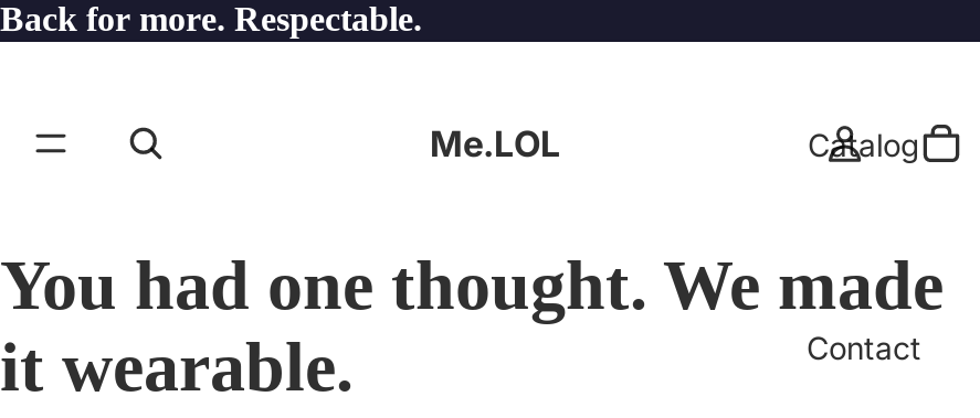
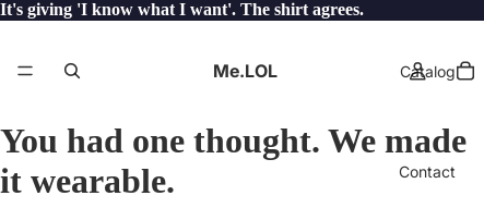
- Back for more. Respectable.
+ It's giving 'I know what I want'. The shirt agrees.
